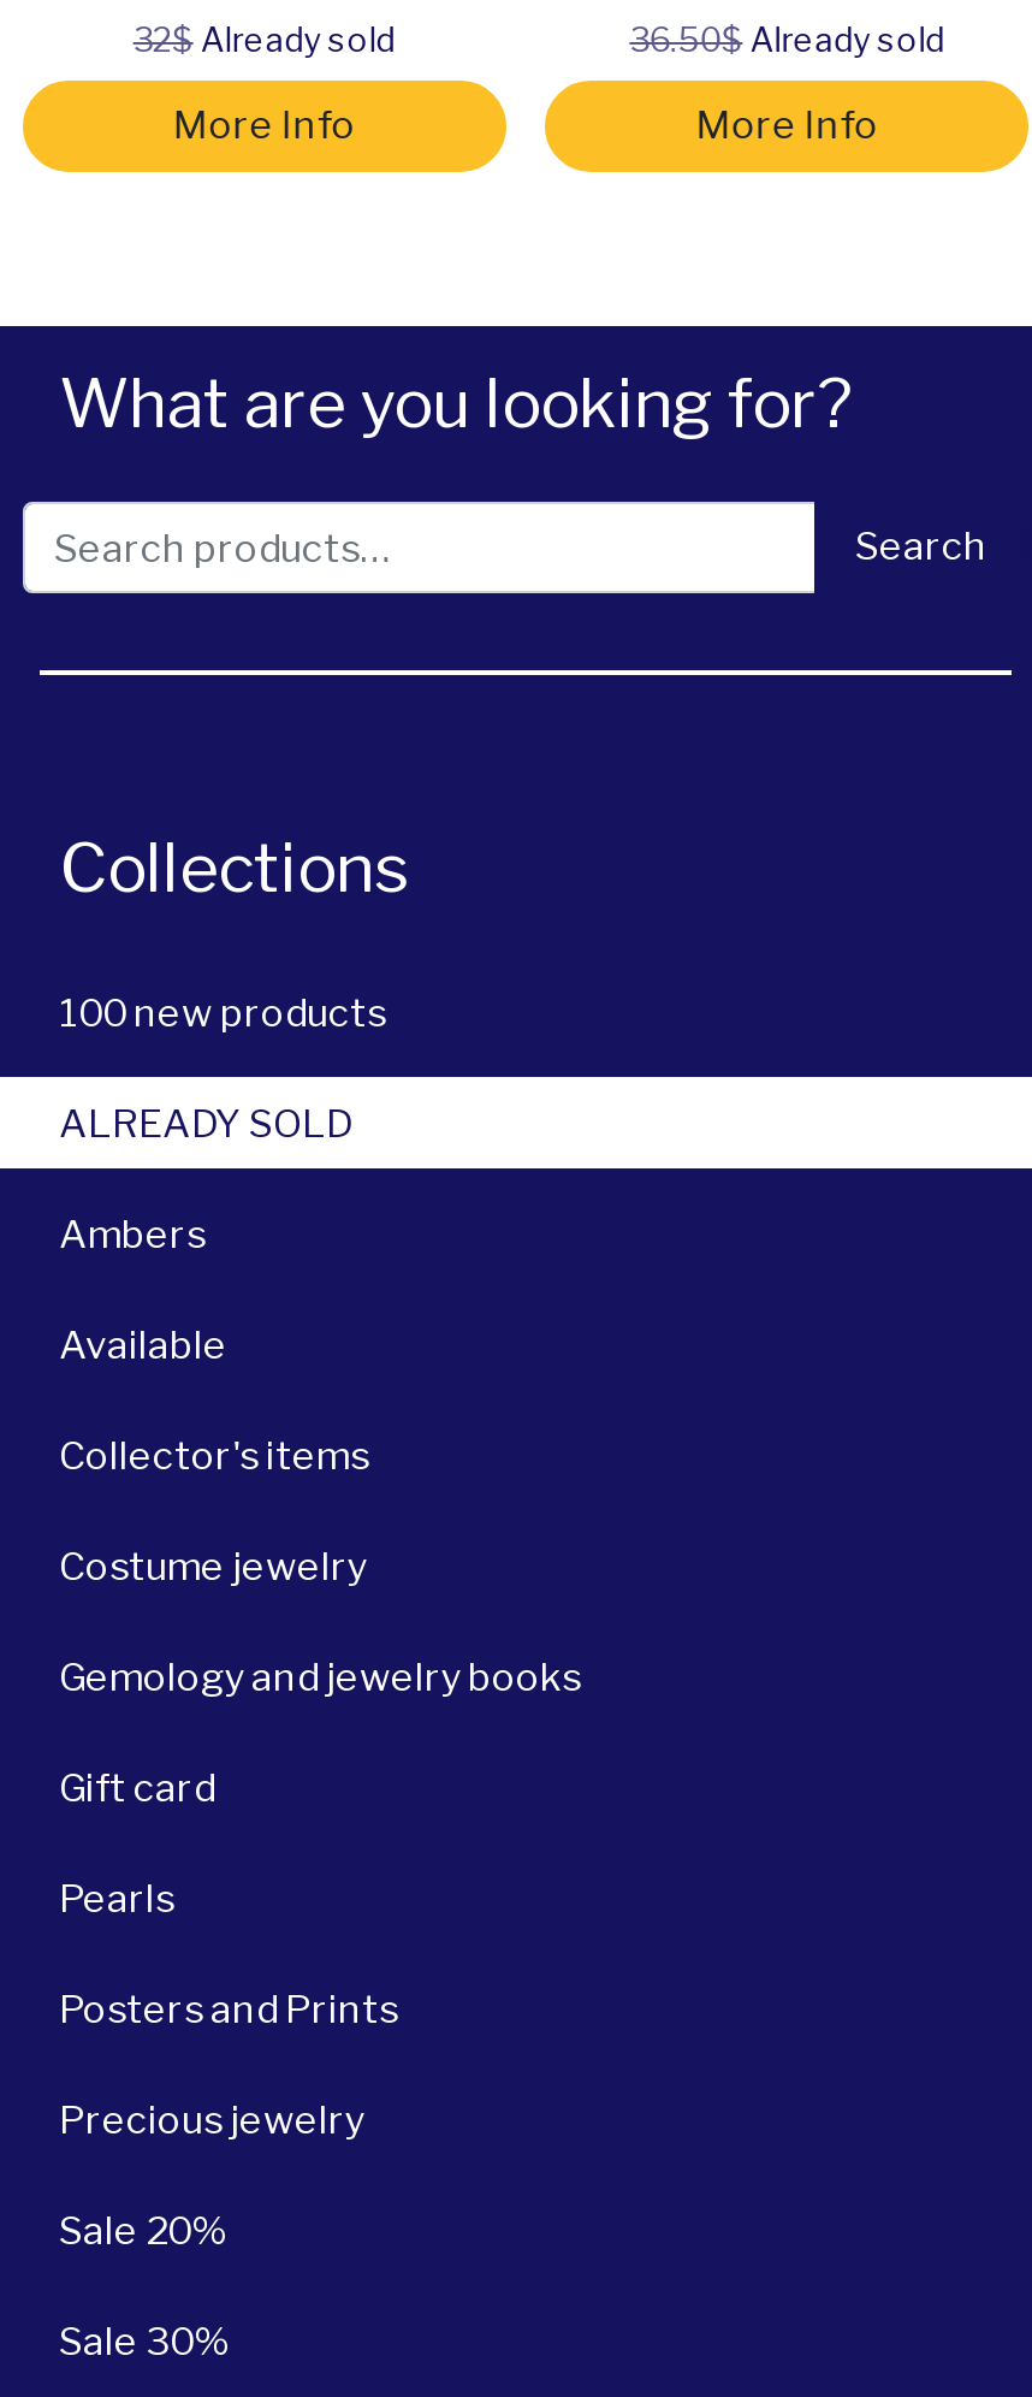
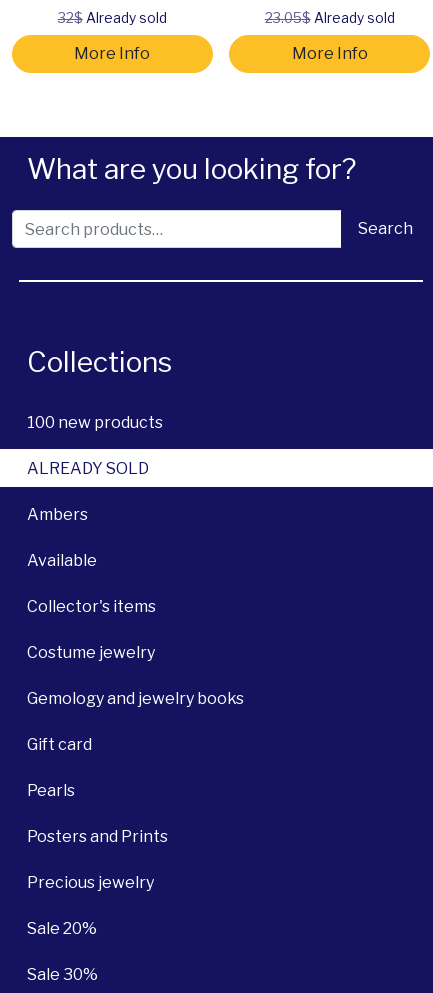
- 36.50$Already sold
+ 23.05$Already sold
